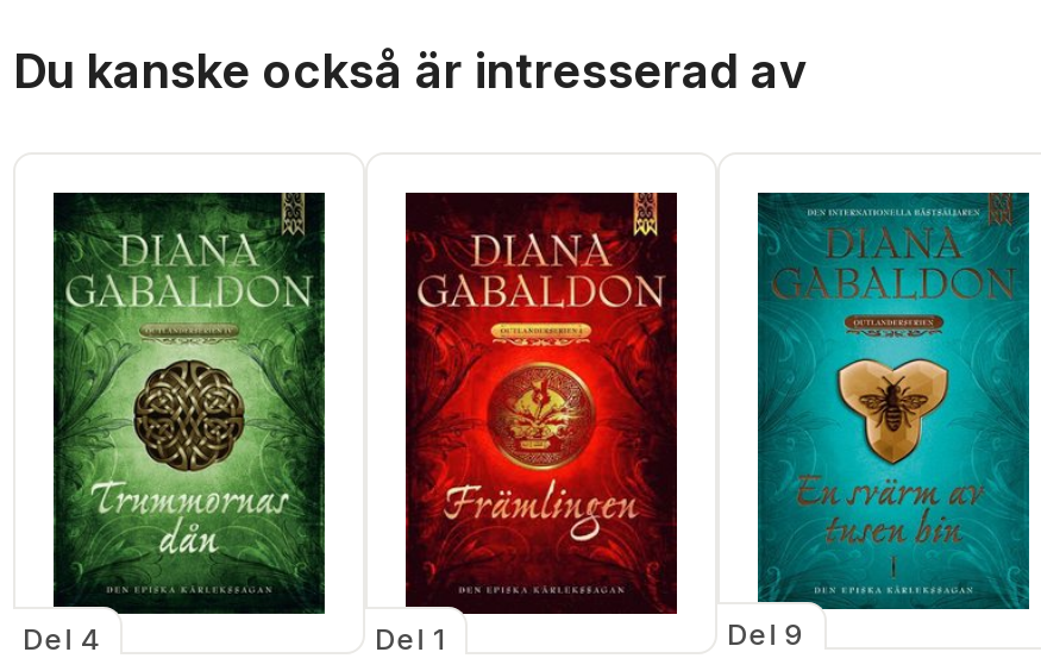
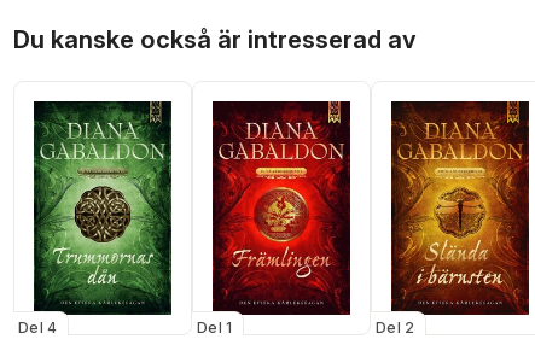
- [image]
- Del 9
+ [image]
+ Del 2
